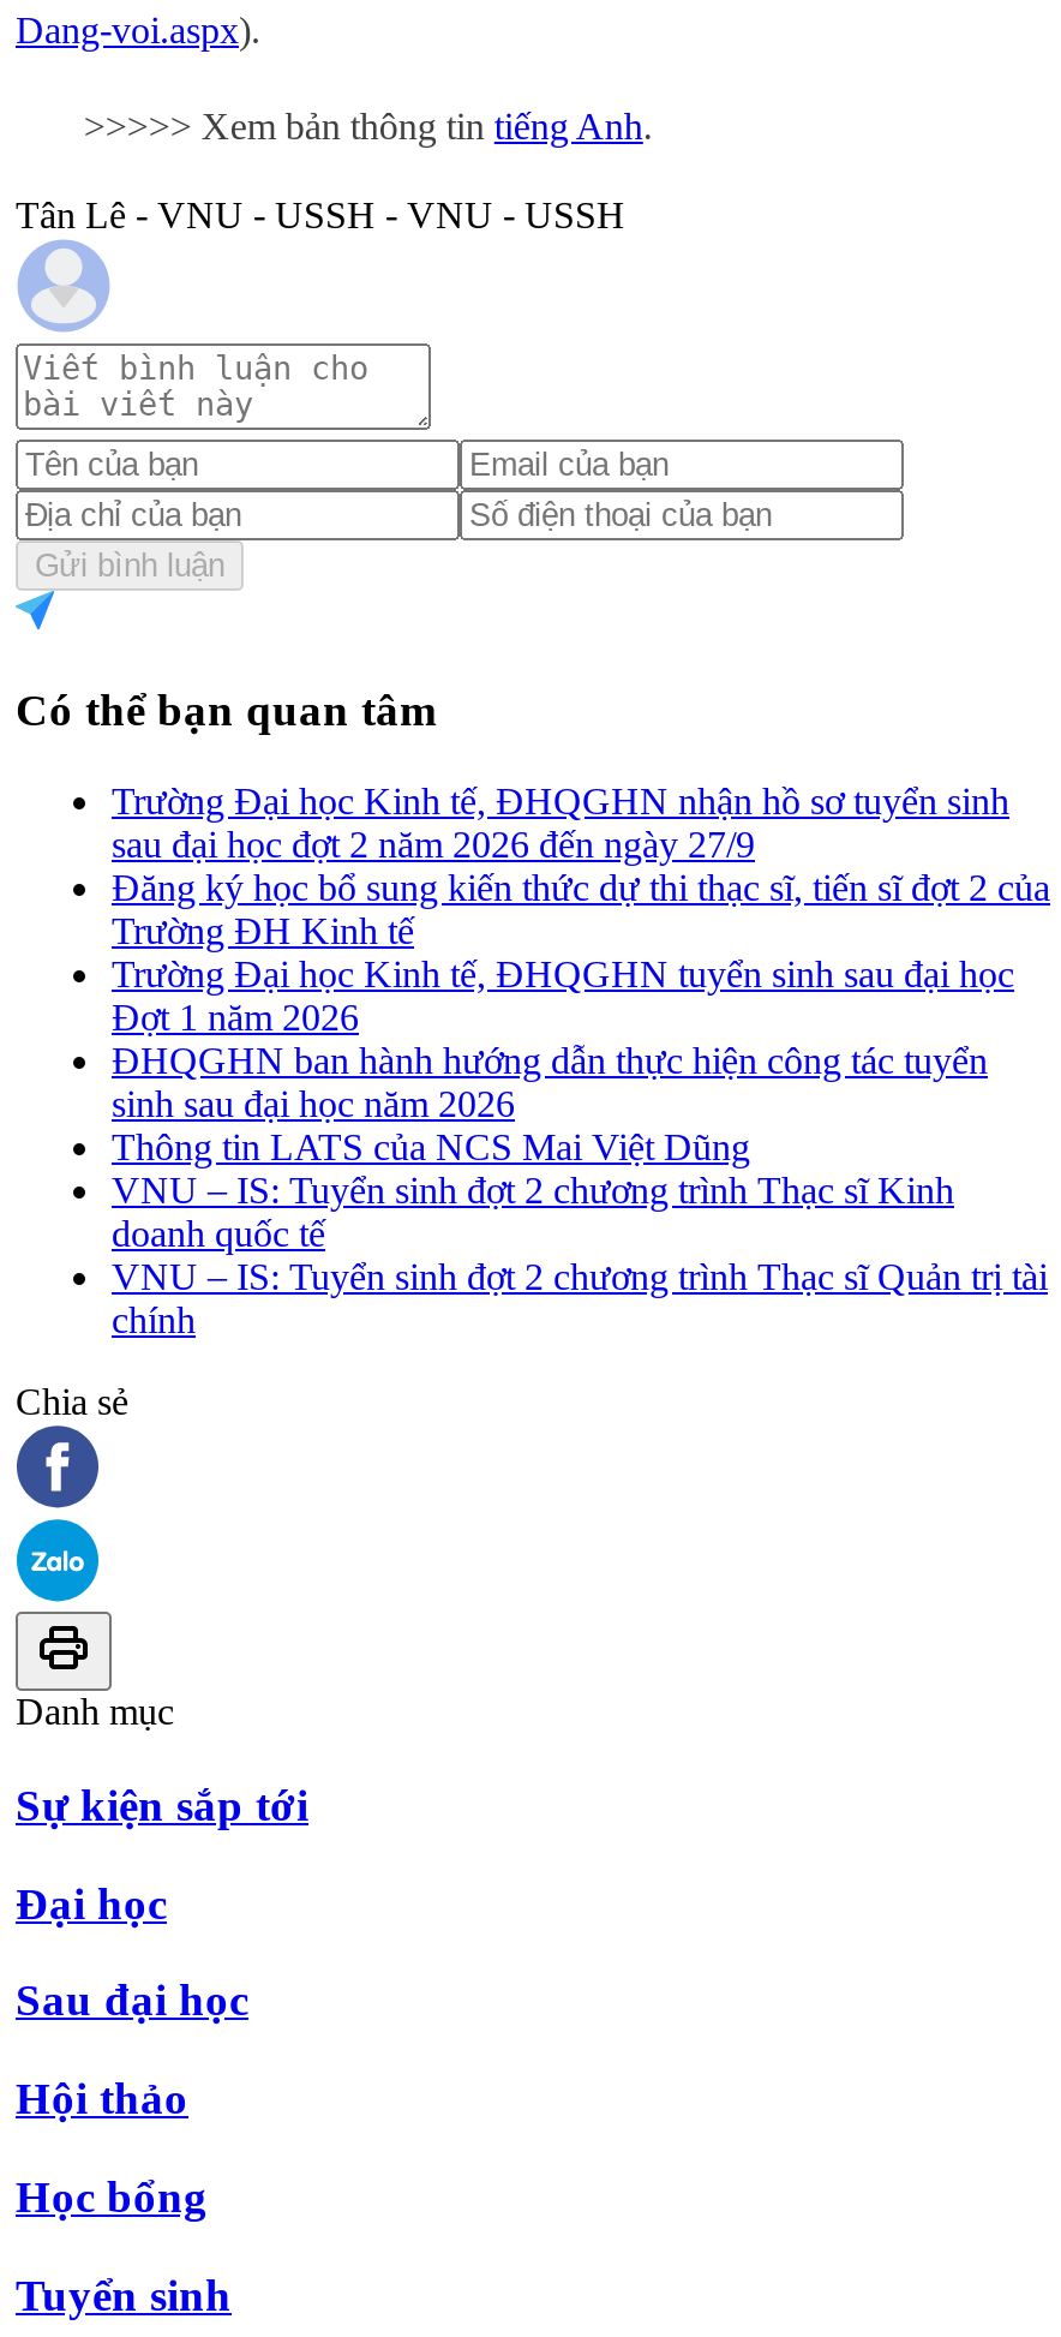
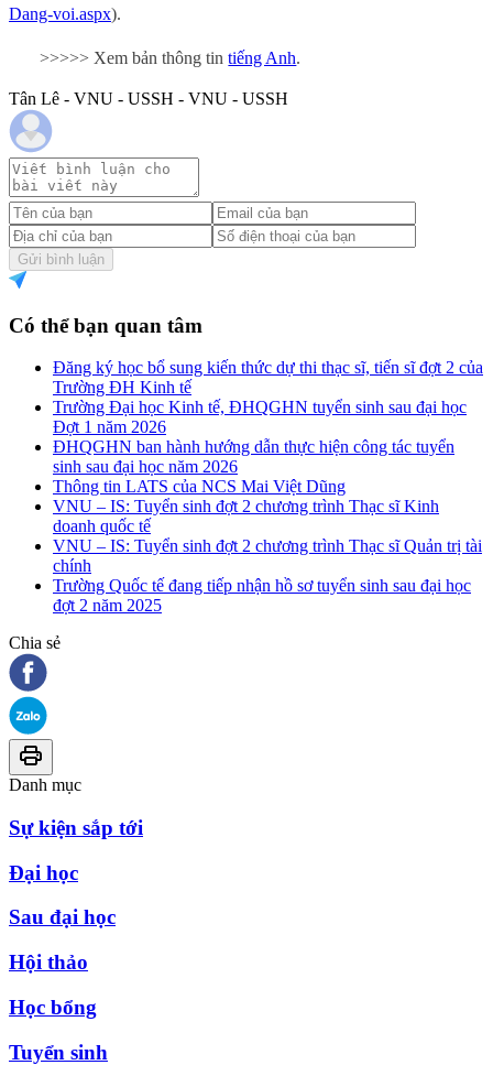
- Trường Đại học Kinh tế, ĐHQGHN nhận hồ sơ tuyển sinh
- sau đại học đợt 2 năm 2026 đến ngày 27/9

moved up: Đăng ký học bổ sung kiến thức dự thi thạc sĩ, tiến sĩ đợt 2 của | Trường ĐH Kinh tế | Trường Đại học Kinh tế, ĐHQGHN tuyển sinh sau đại học | ... | VNU – IS: Tuyển sinh đợt 2 chương trình Thạc sĩ Quản trị tài | chính

+ Trường Quốc tế đang tiếp nhận hồ sơ tuyển sinh sau đại học
+ đợt 2 năm 2025
